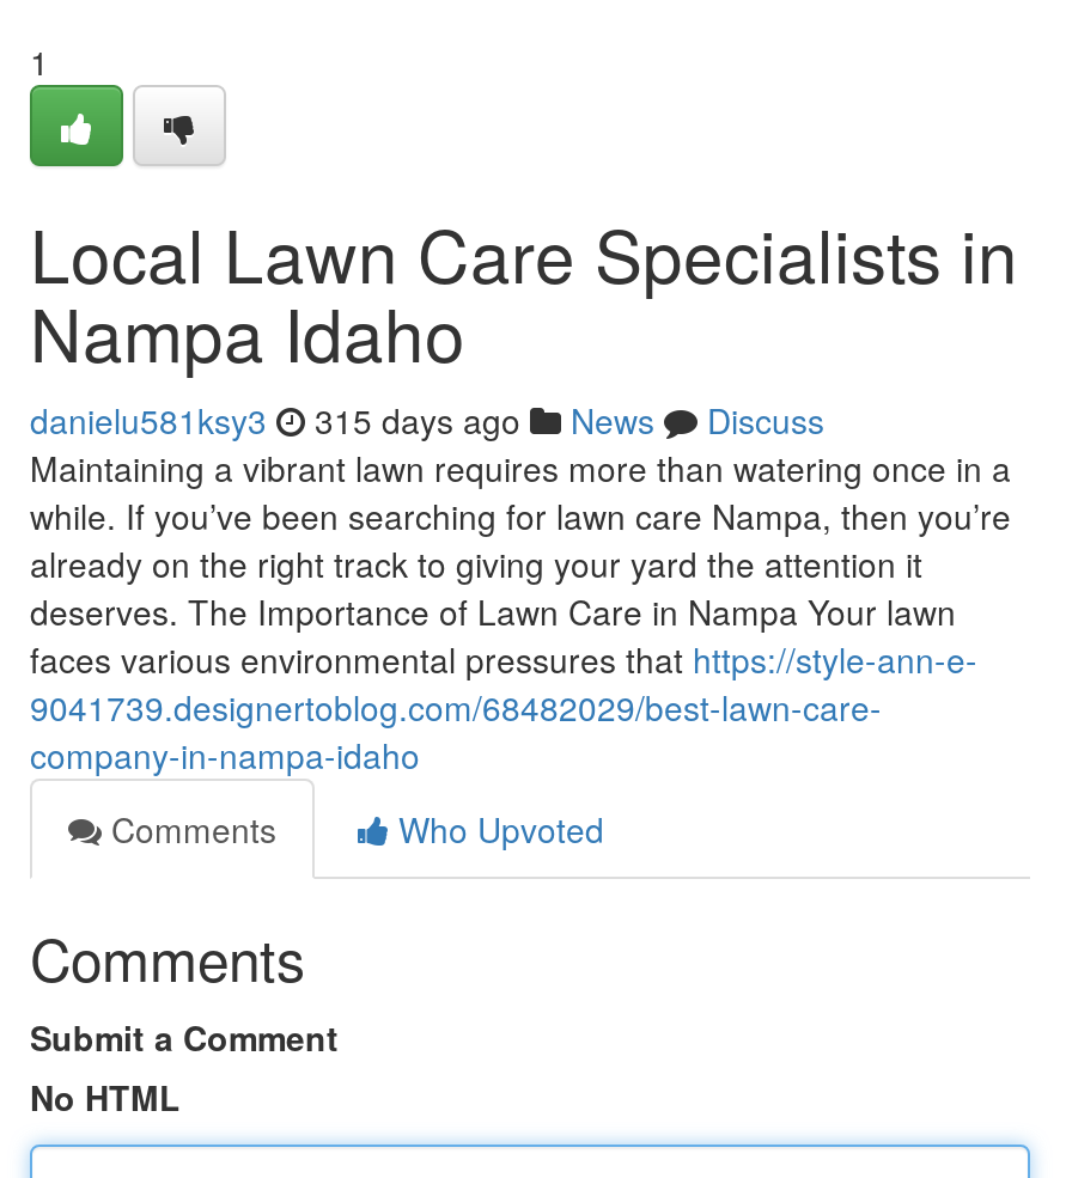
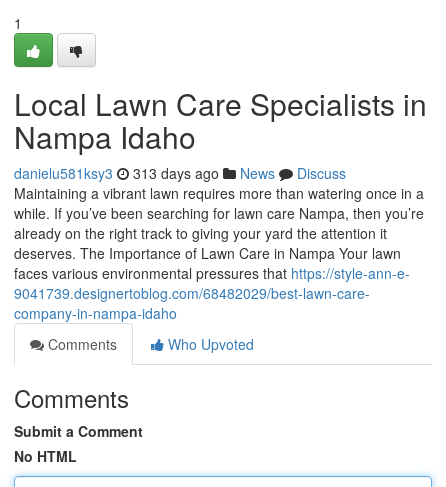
- danielu581ksy3 315 days ago News Discuss
+ danielu581ksy3 313 days ago News Discuss
